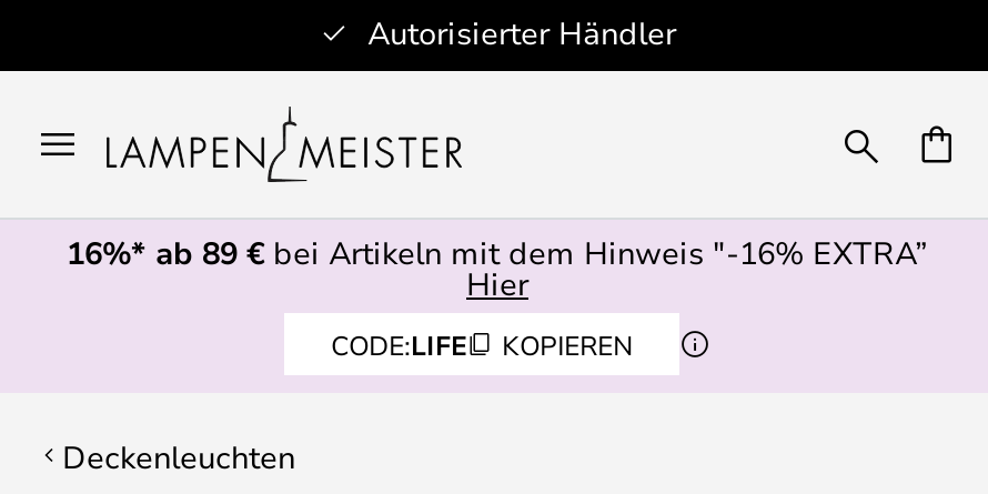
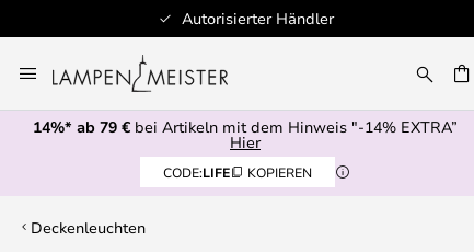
- 16%* ab 89 €bei Artikeln mit dem Hinweis "-16% EXTRA”
+ 14%* ab 79 €bei Artikeln mit dem Hinweis "-14% EXTRA”
